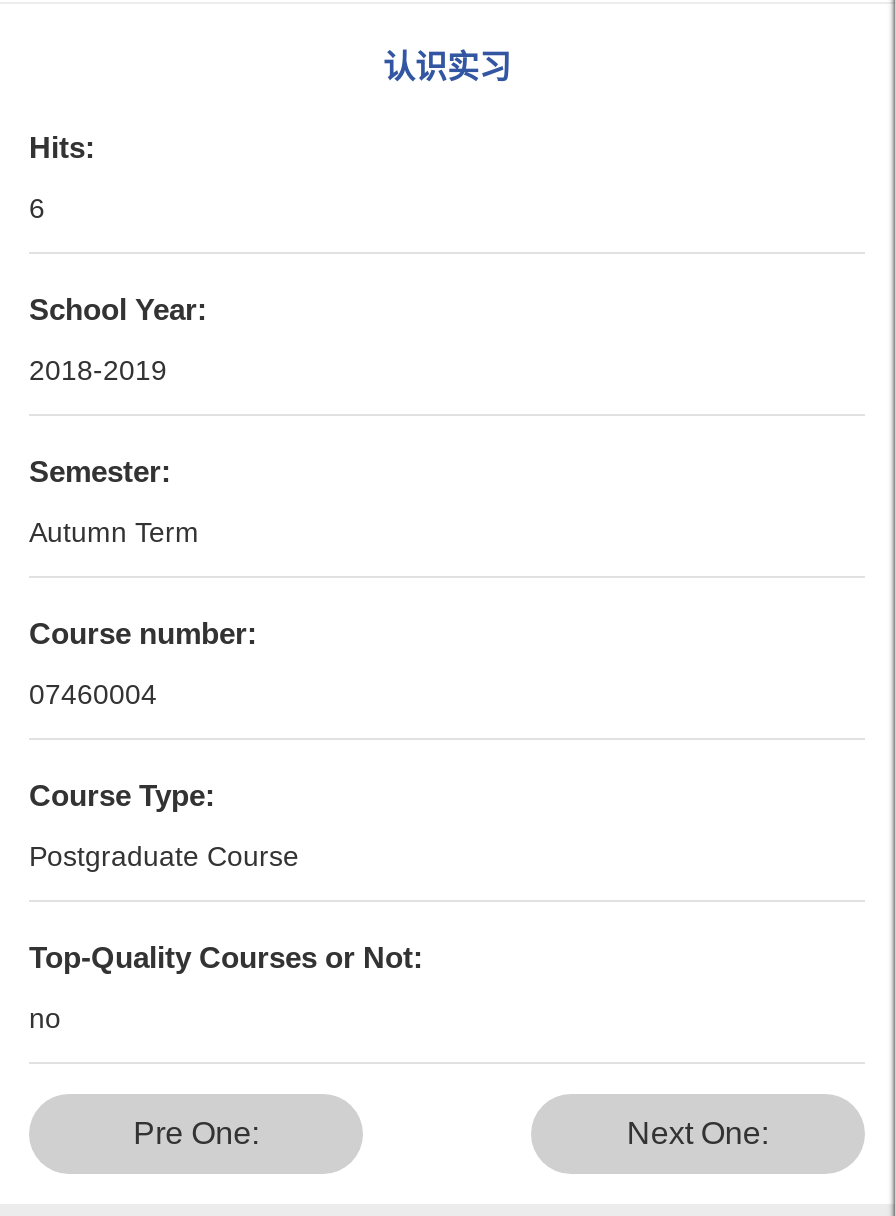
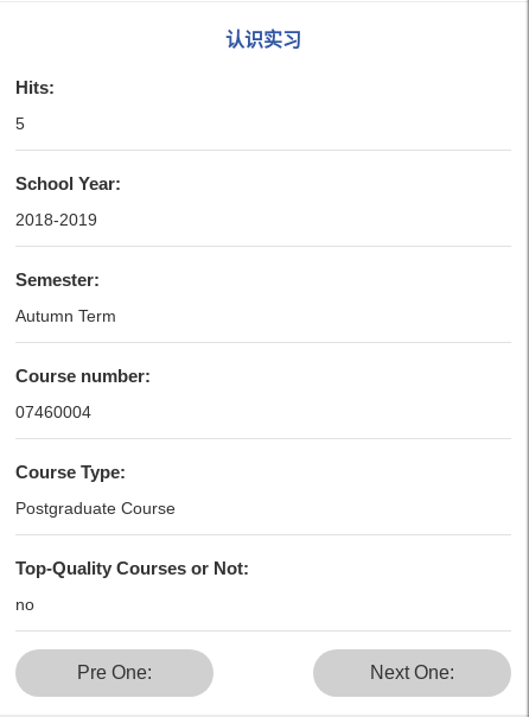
- 6
+ 5
